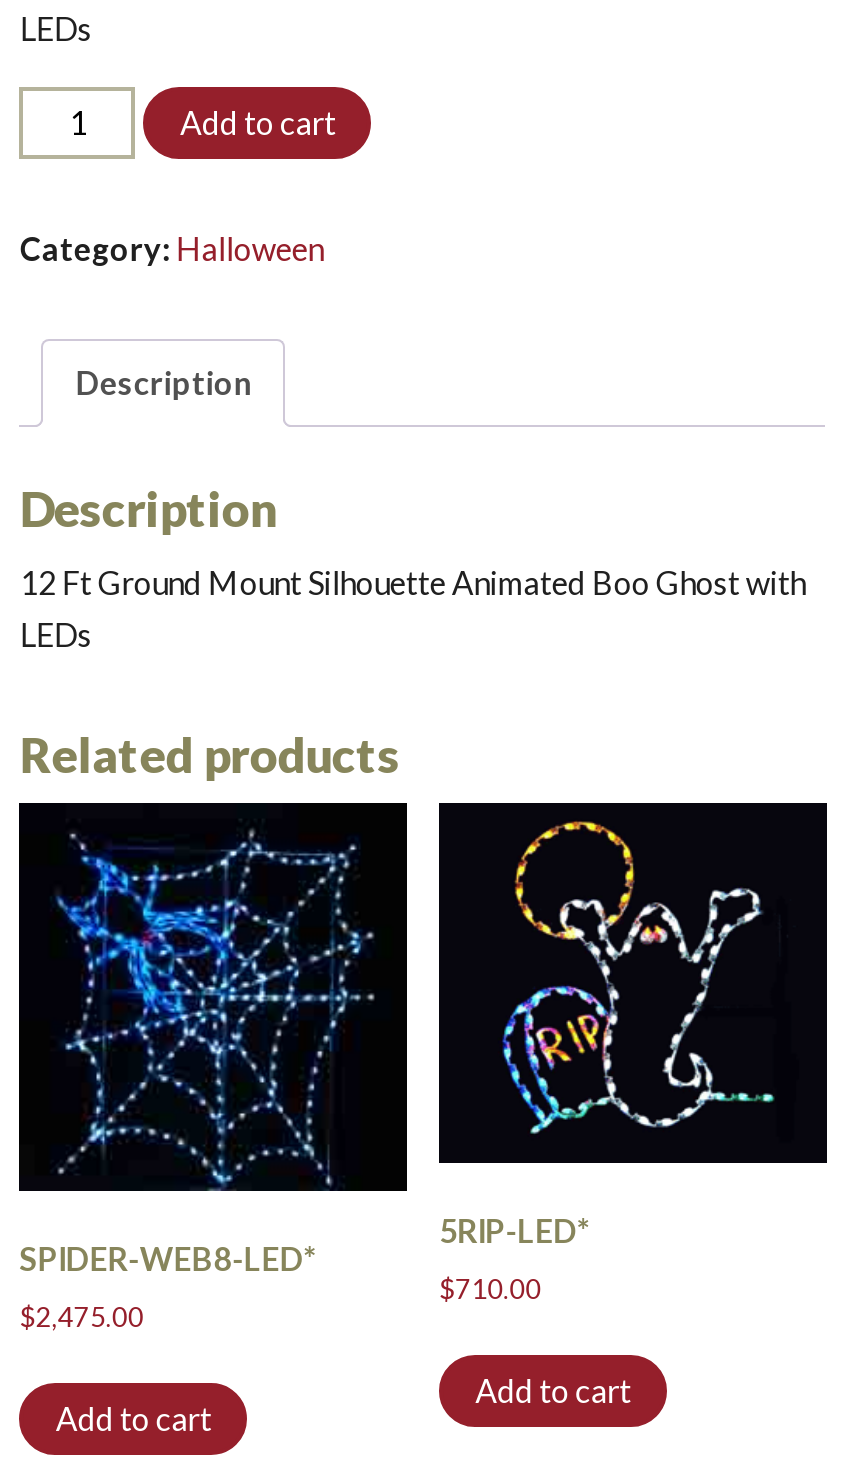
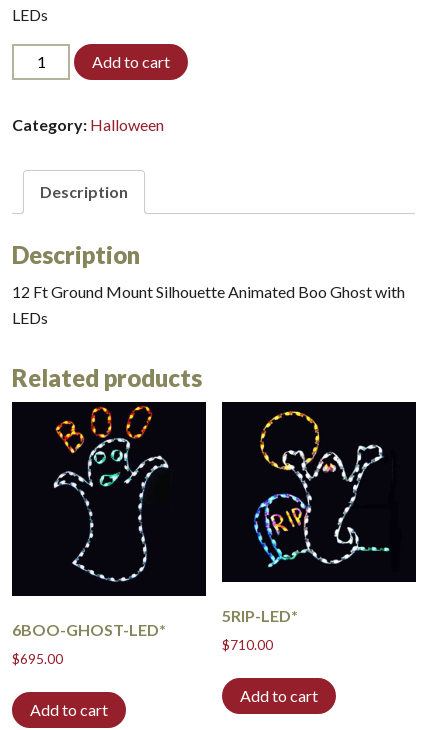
- [image]
- SPIDER-WEB8-LED*
+ [image]
+ 6BOO-GHOST-LED*

- $2,475.00
+ $695.00
